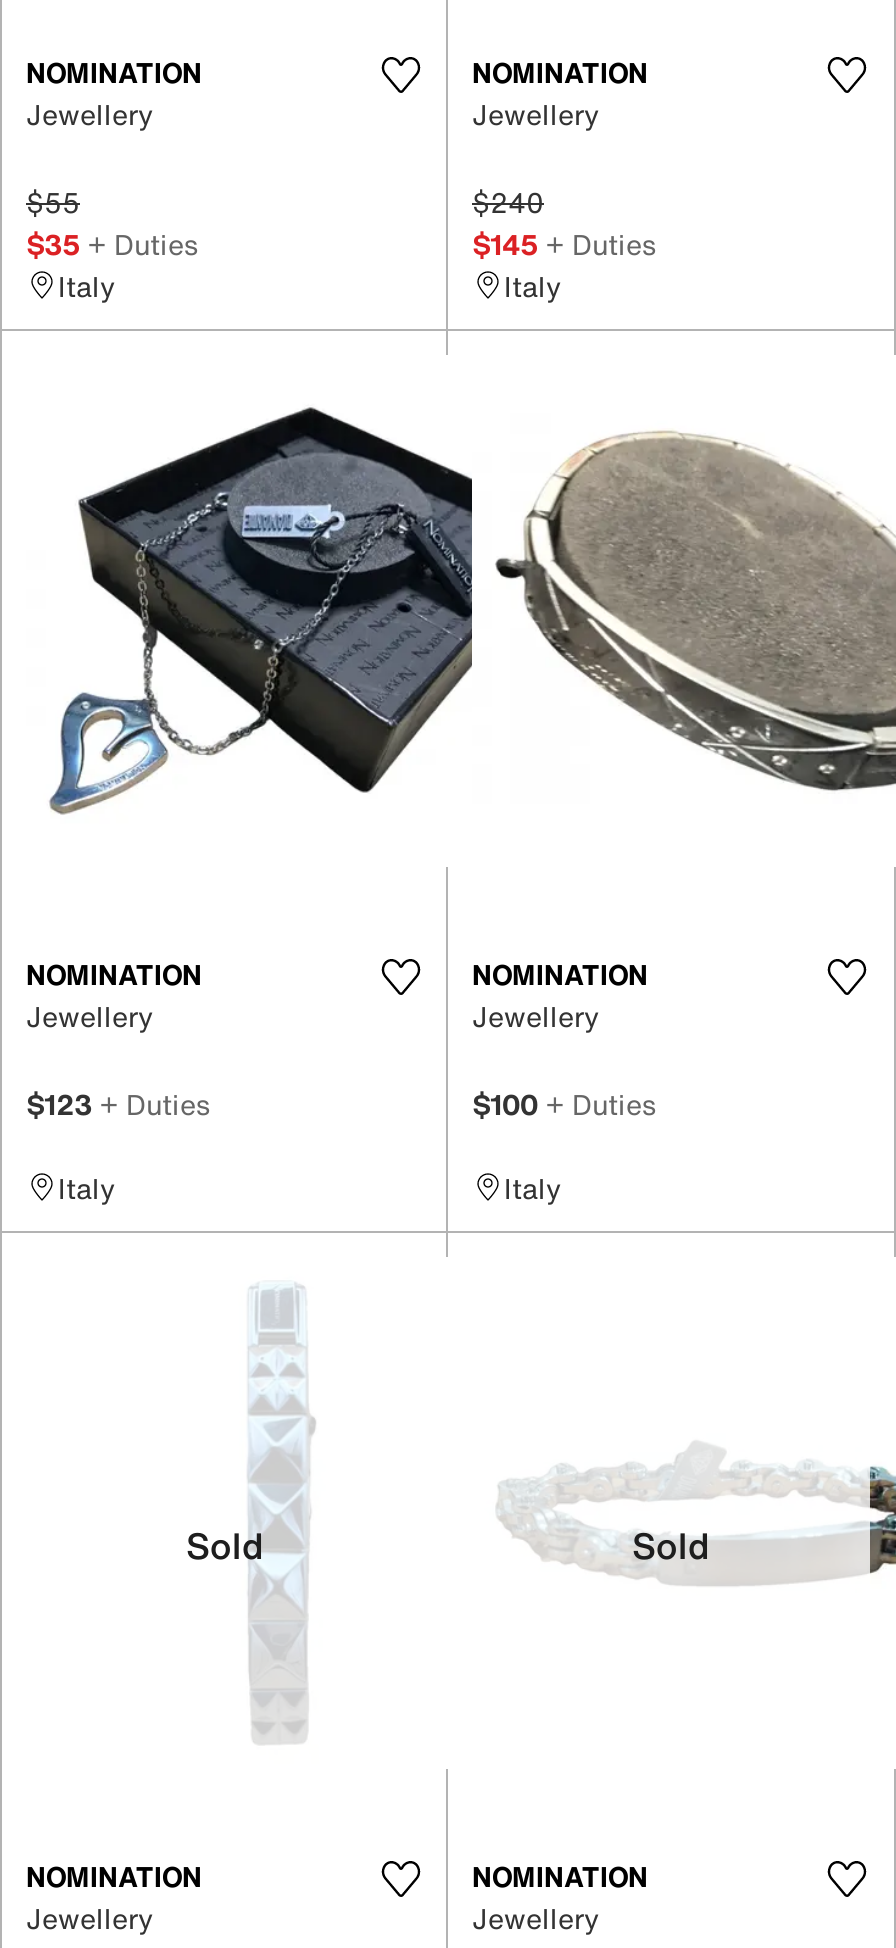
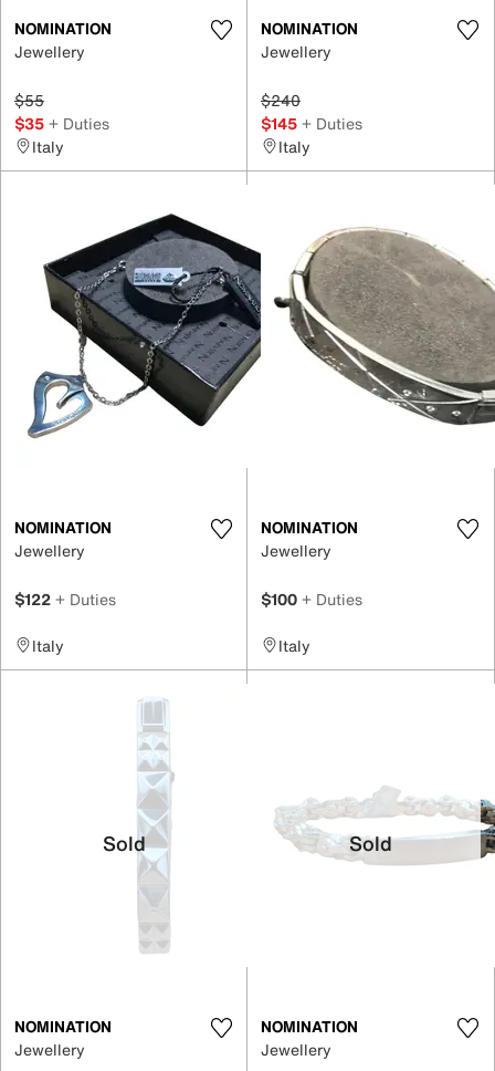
- $123 + Duties
+ $122 + Duties
